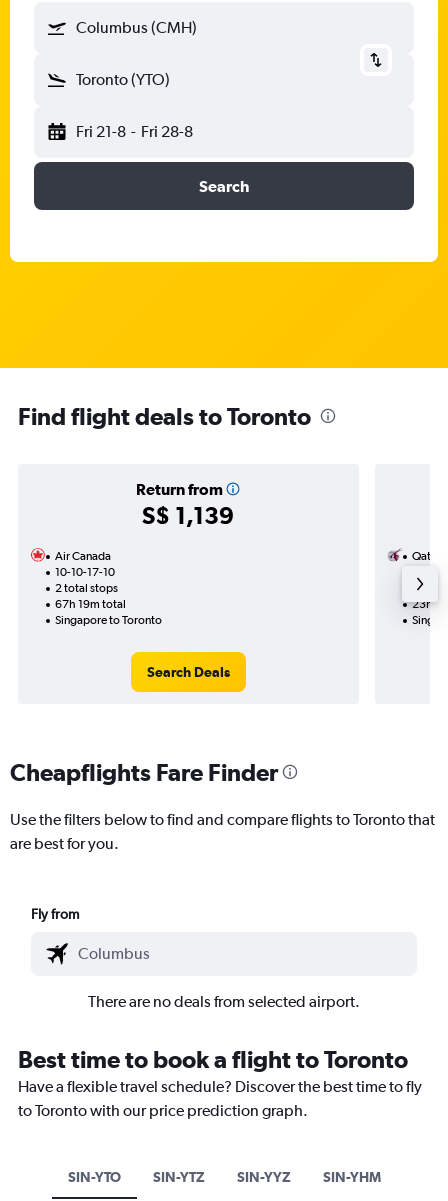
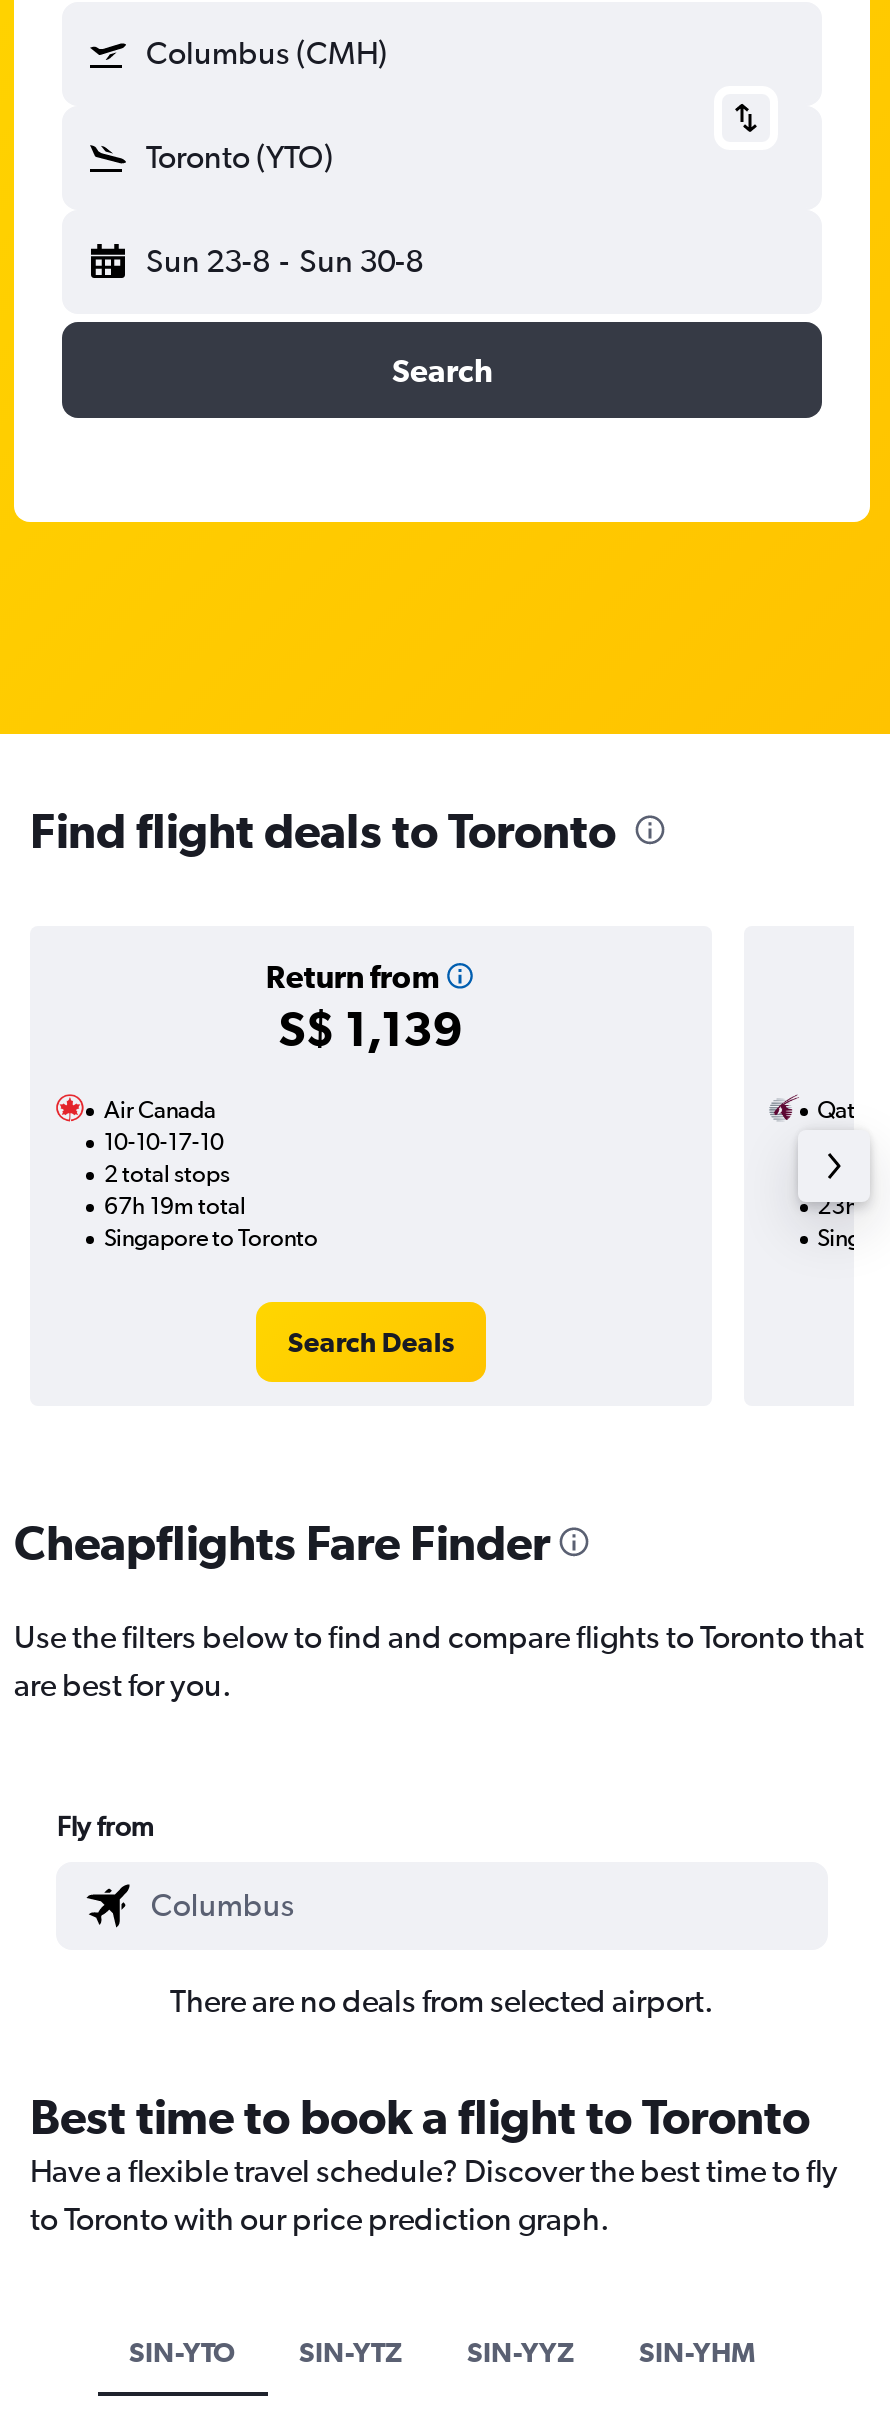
- Fri 21-8 - Fri 28-8
+ Sun 23-8 - Sun 30-8
